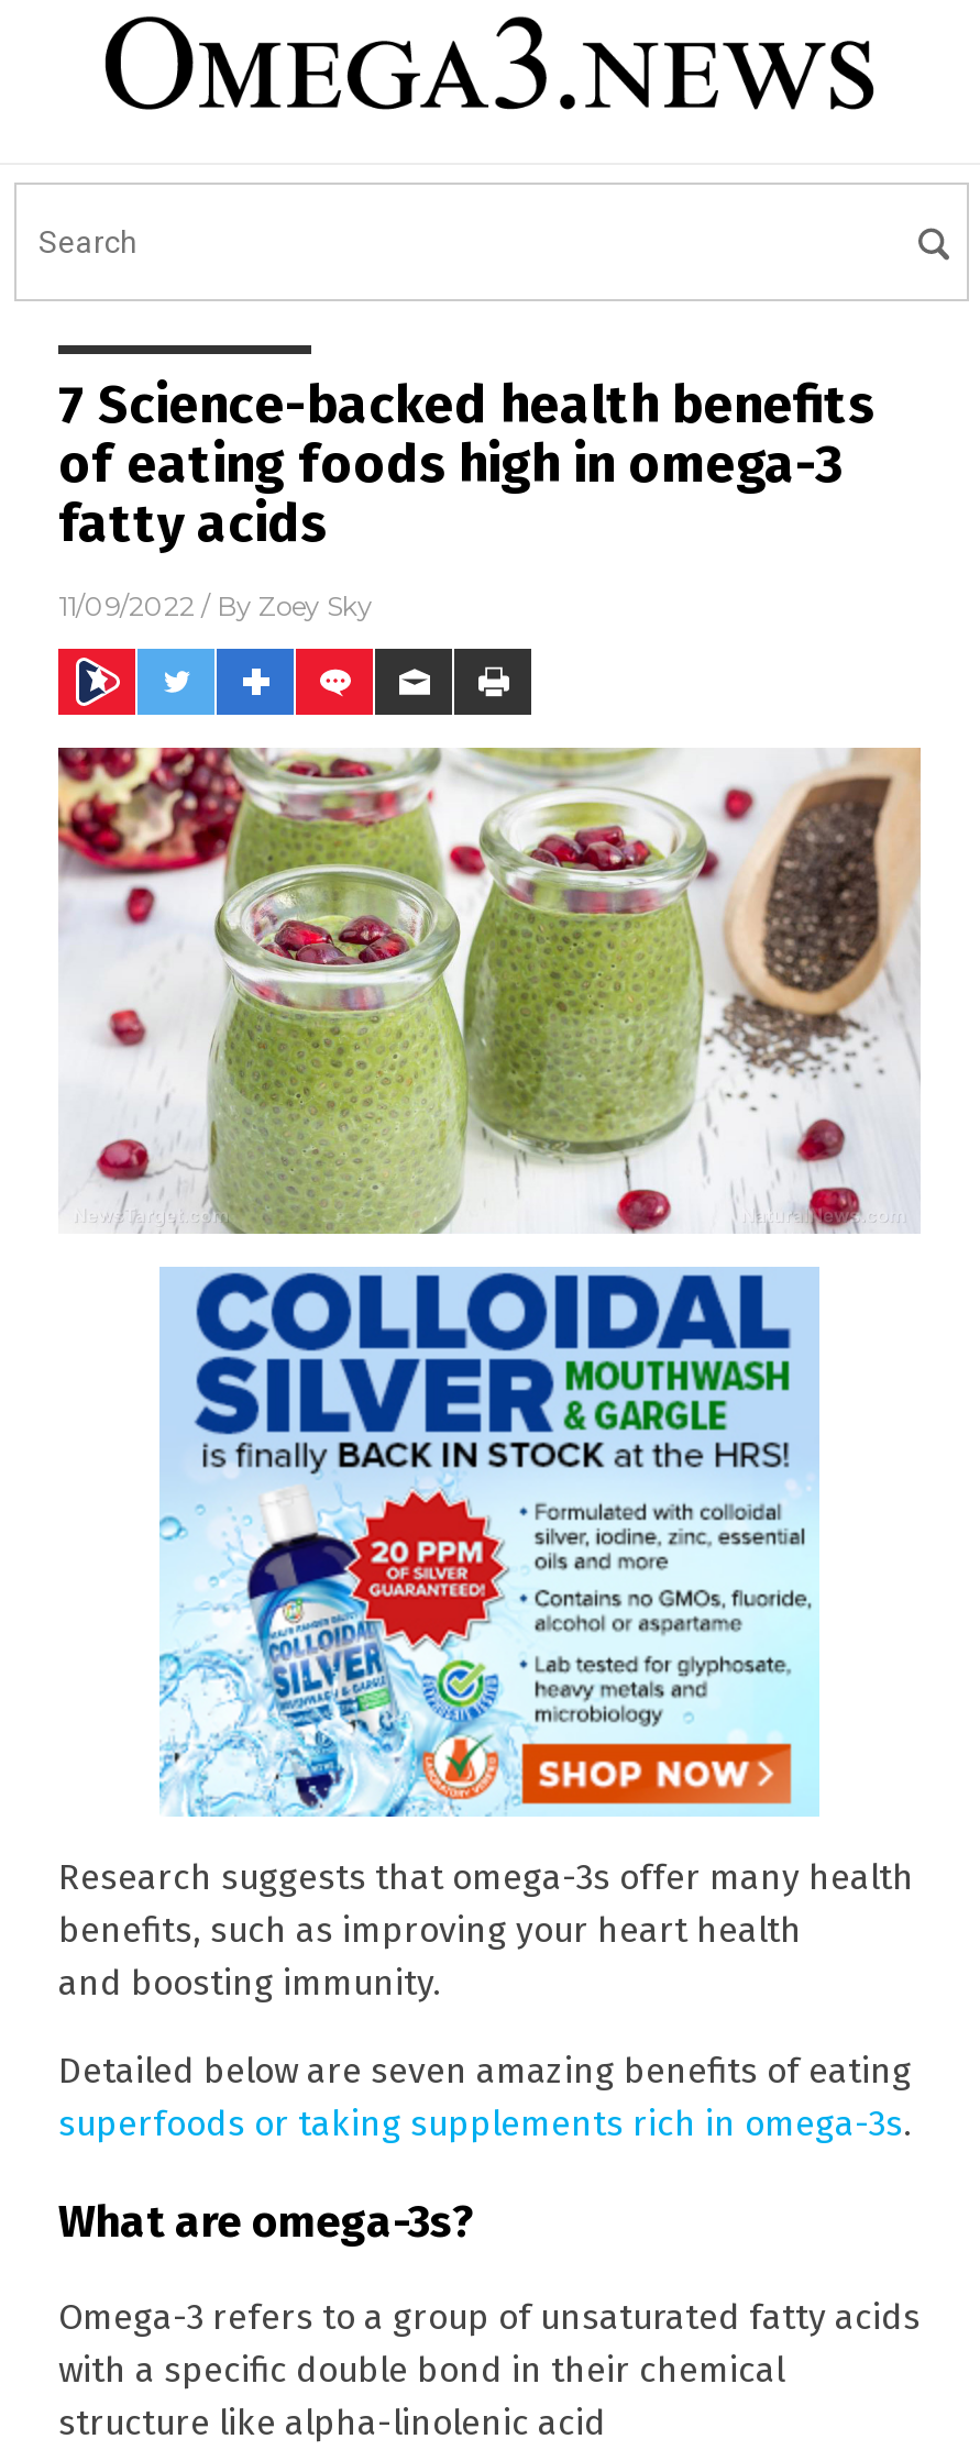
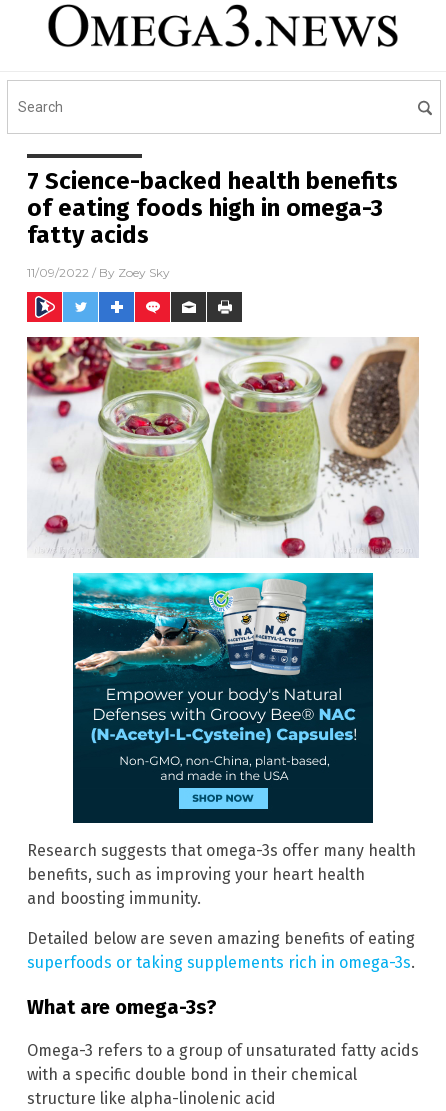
- [image]
+ [image]
